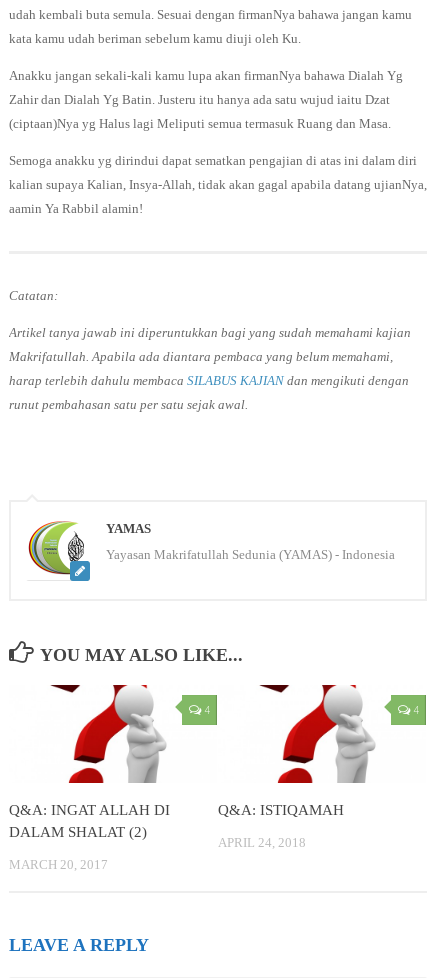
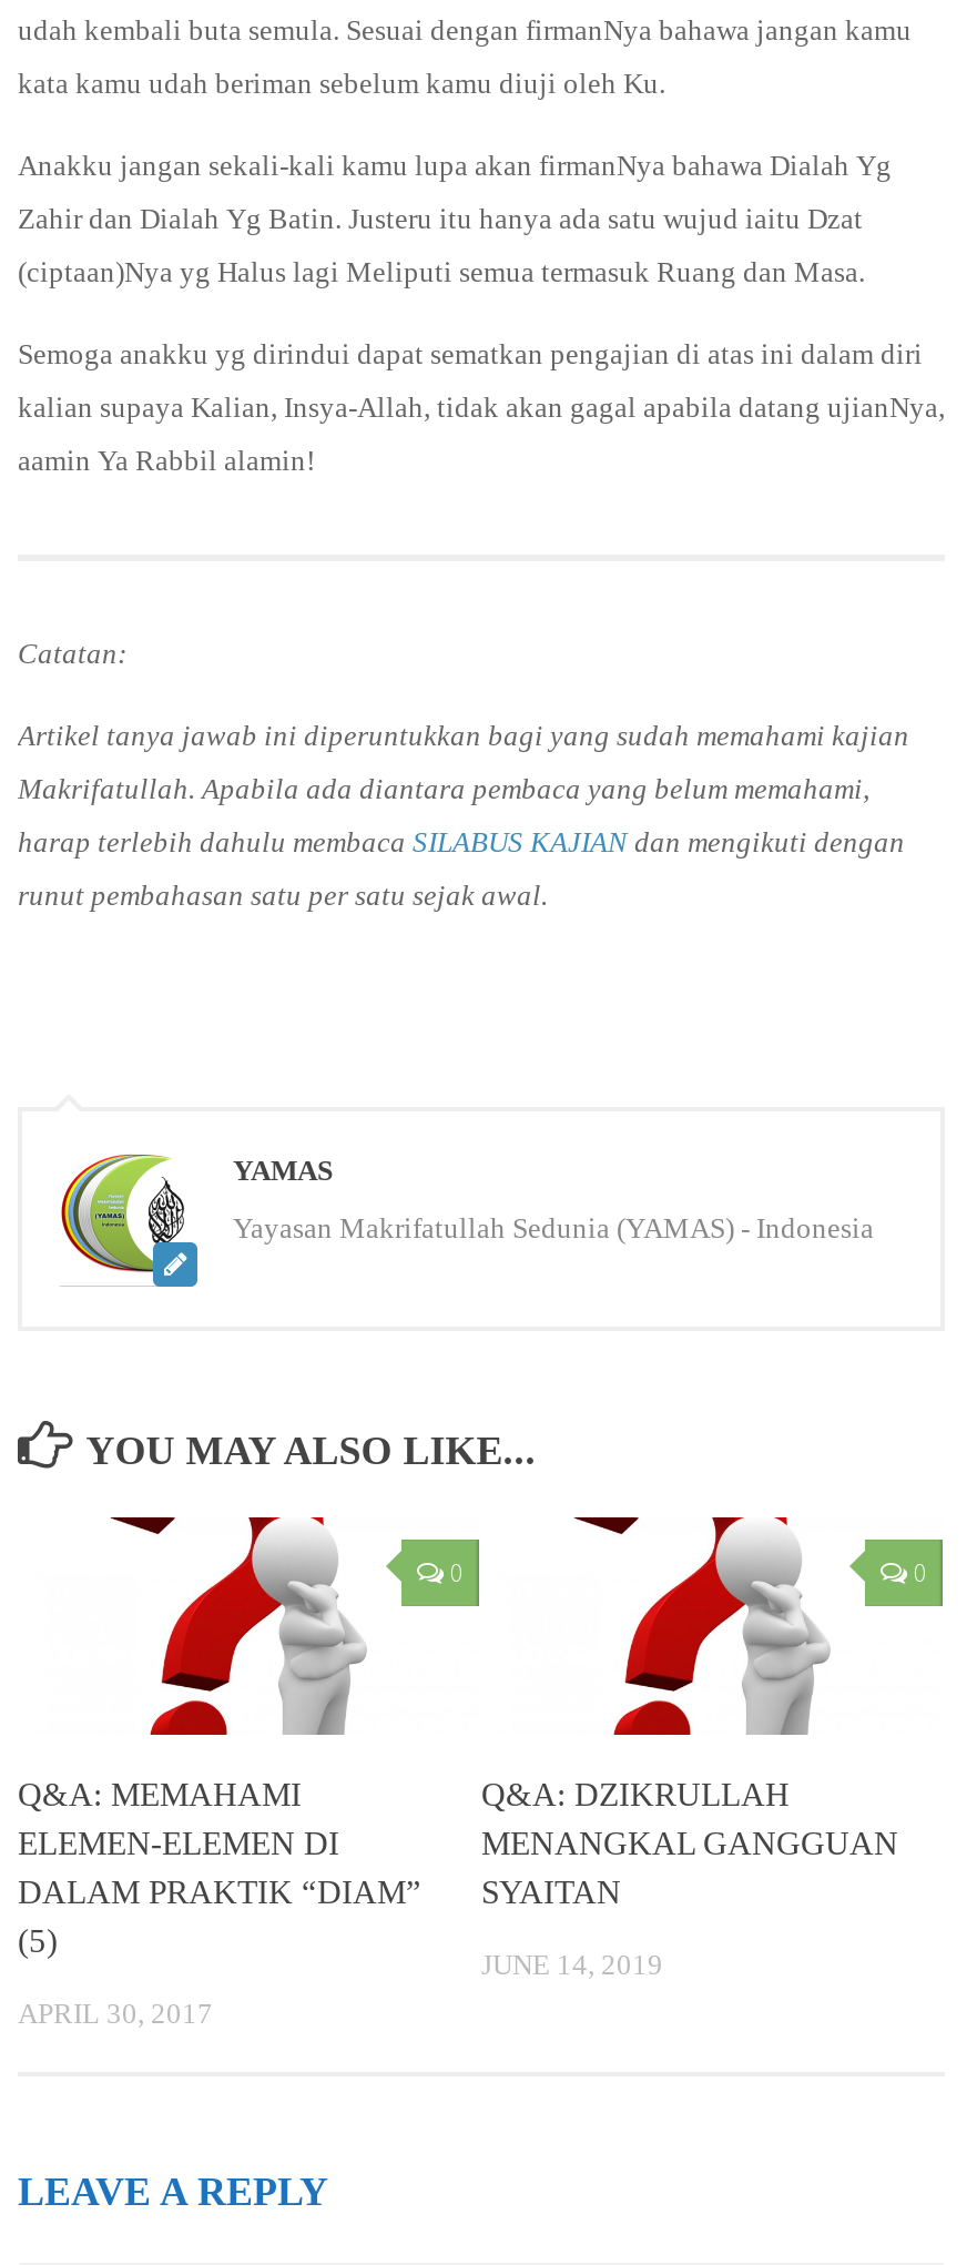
- 4
+ 0

- 4
+ 0

- Q&A: INGAT ALLAH DI
- DALAM SHALAT (2)
+ Q&A: MEMAHAMI
+ ELEMEN-ELEMEN DI
+ DALAM PRAKTIK “DIAM”
+ (5)

- Q&A: ISTIQAMAH
+ Q&A: DZIKRULLAH
+ MENANGKAL GANGGUAN
+ SYAITAN

- APRIL 24, 2018
+ JUNE 14, 2019

- MARCH 20, 2017
+ APRIL 30, 2017
